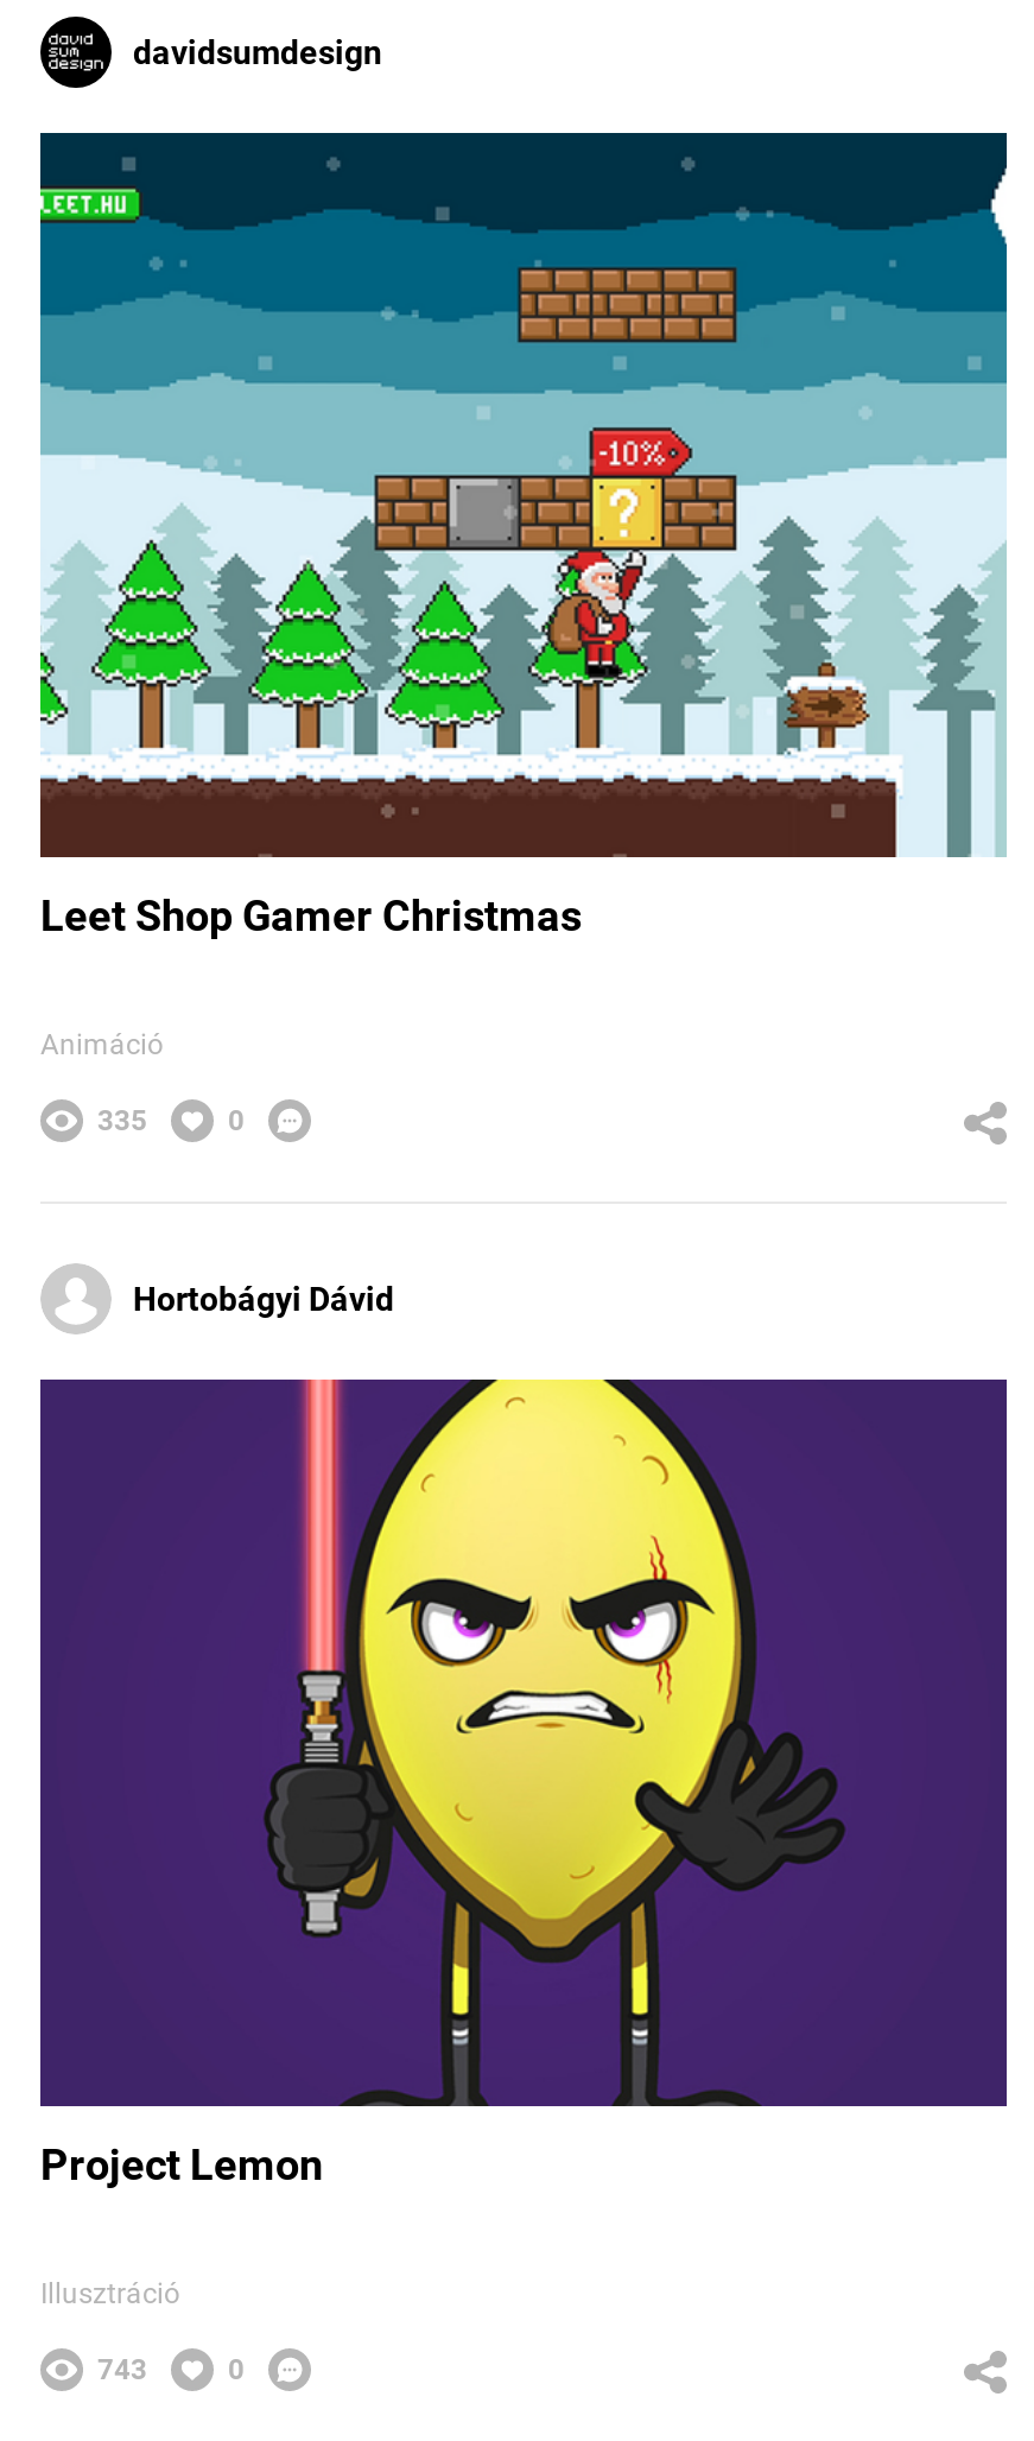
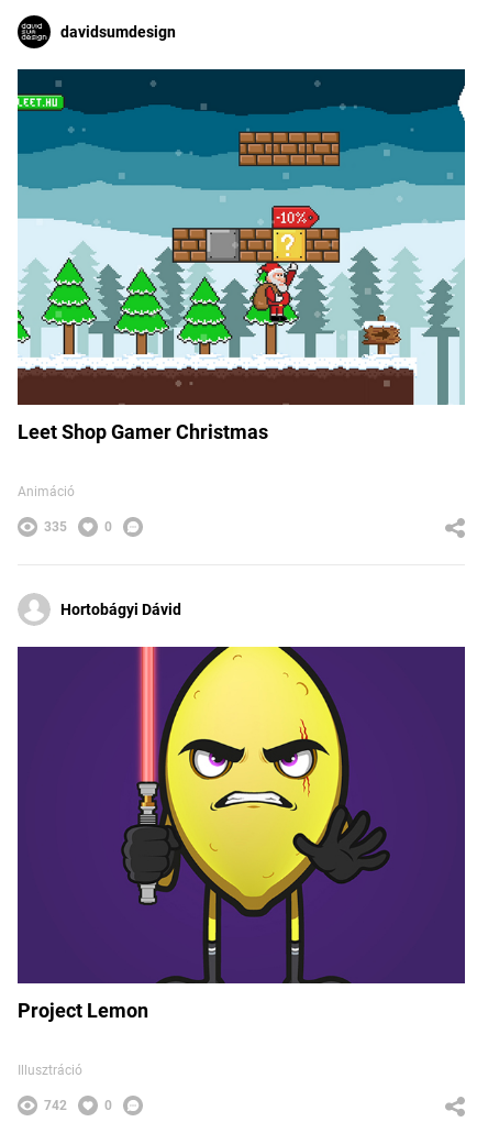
- 743
+ 742
